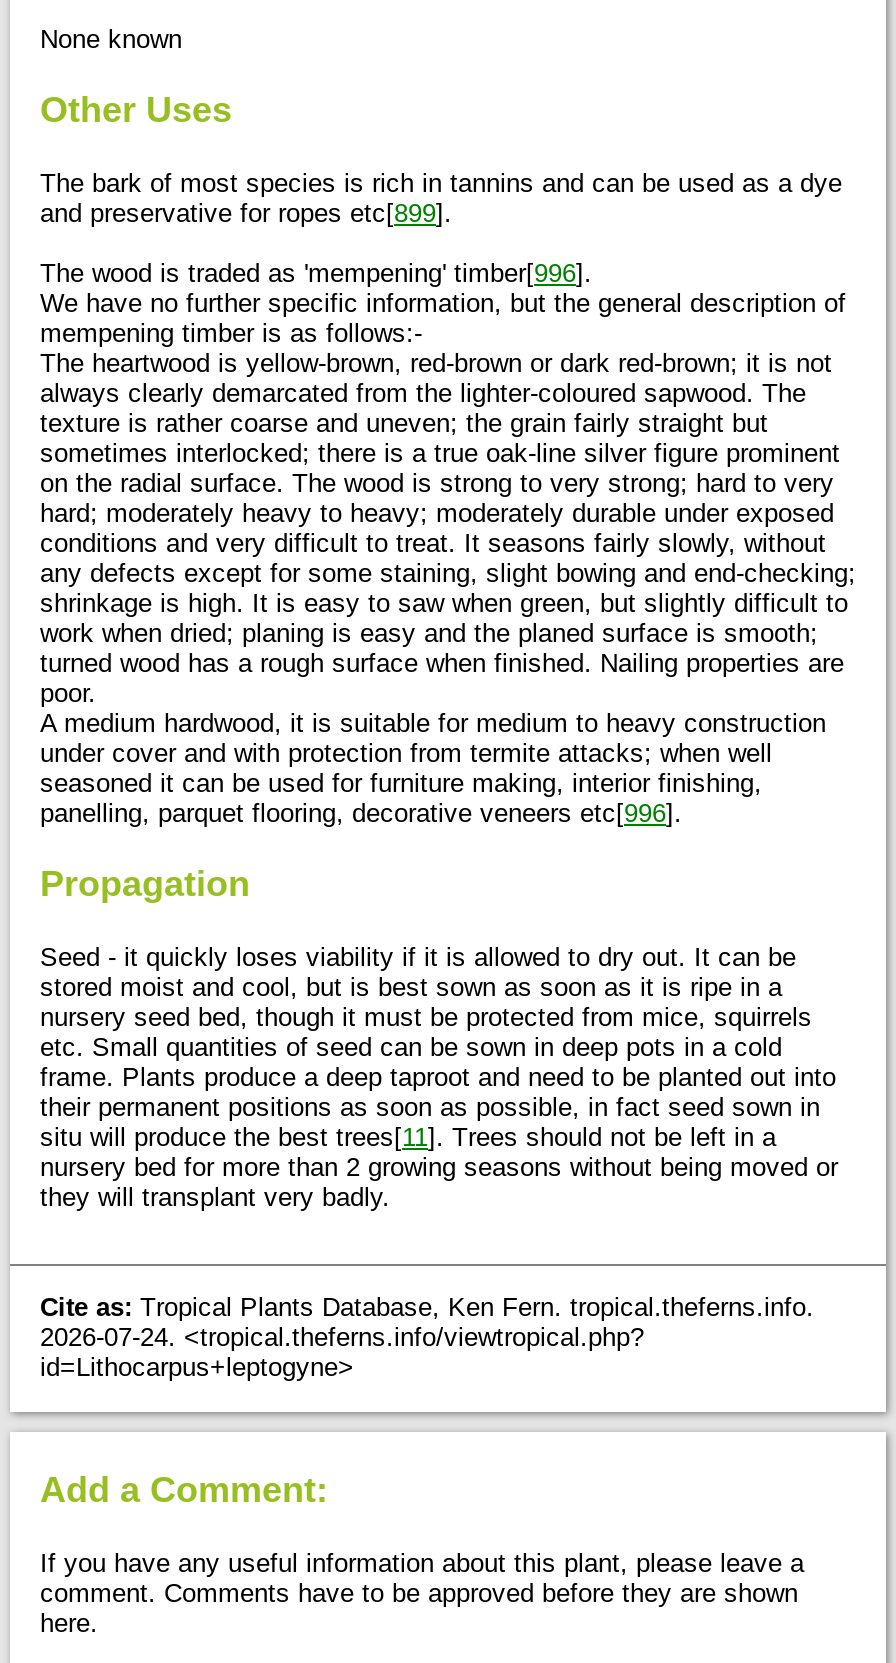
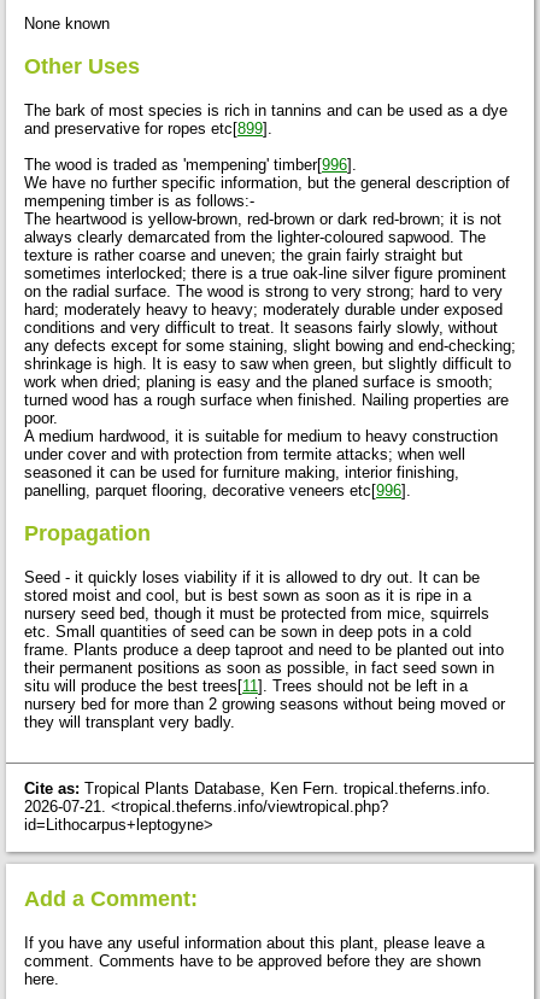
- 2026-07-24. <tropical.theferns.info/viewtropical.php?
+ 2026-07-21. <tropical.theferns.info/viewtropical.php?
